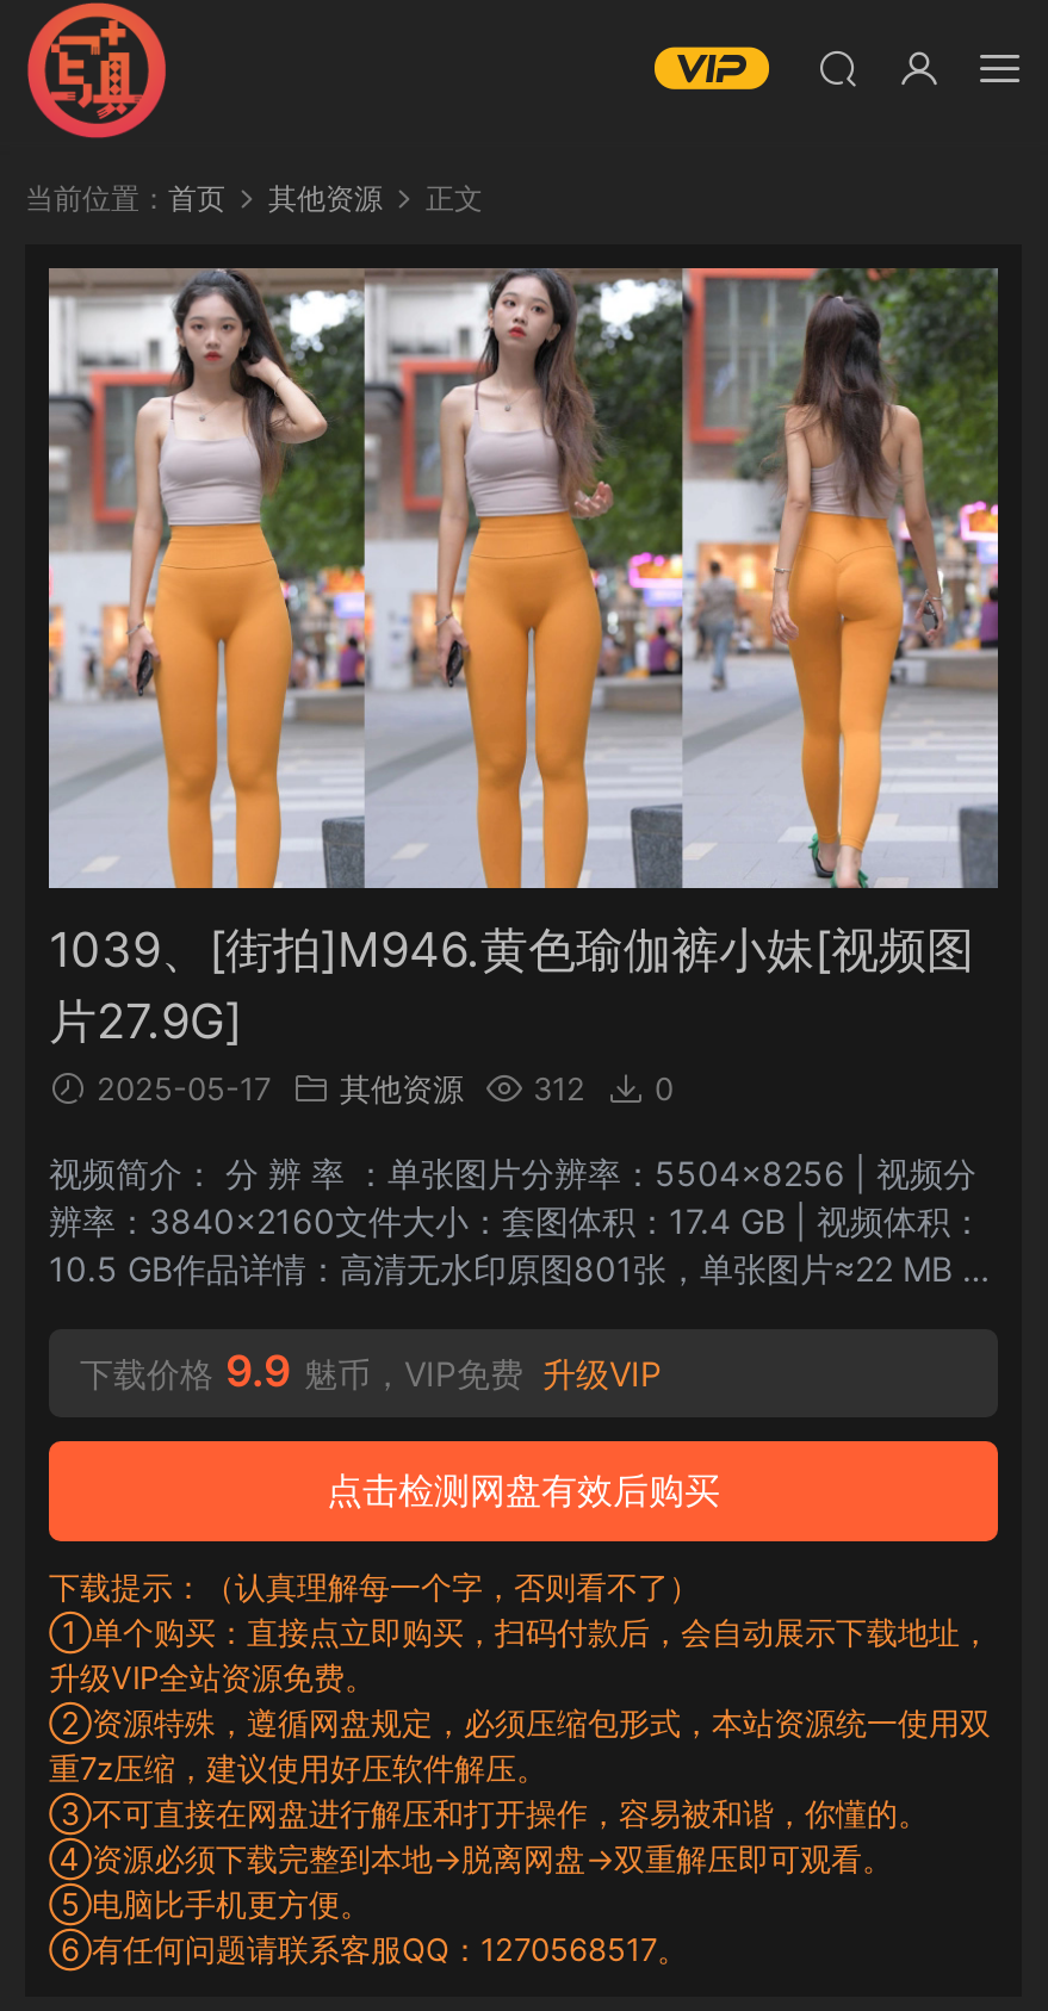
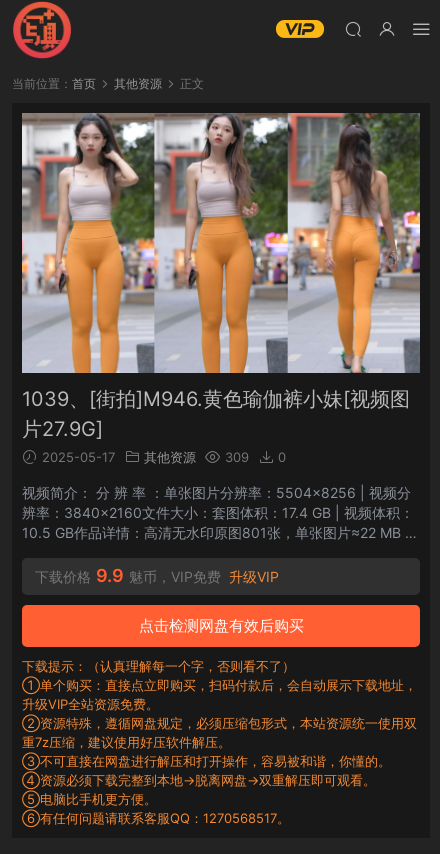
- 2025-05-17 其他资源 312 0
+ 2025-05-17 其他资源 309 0
